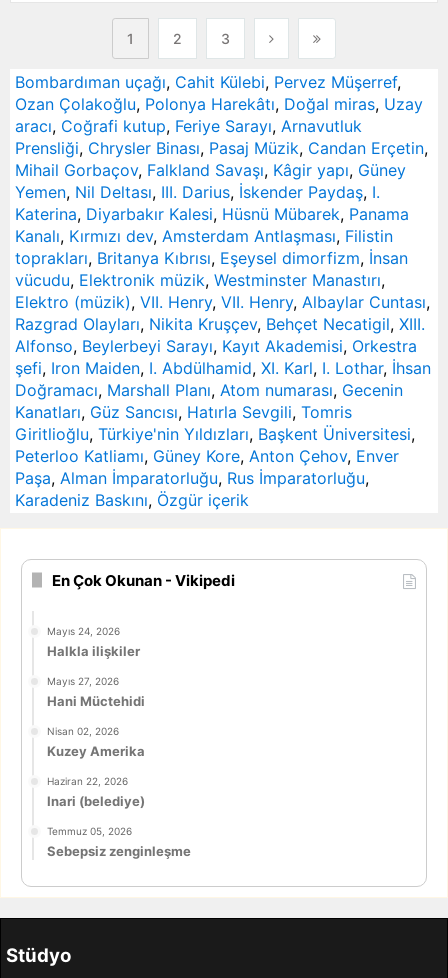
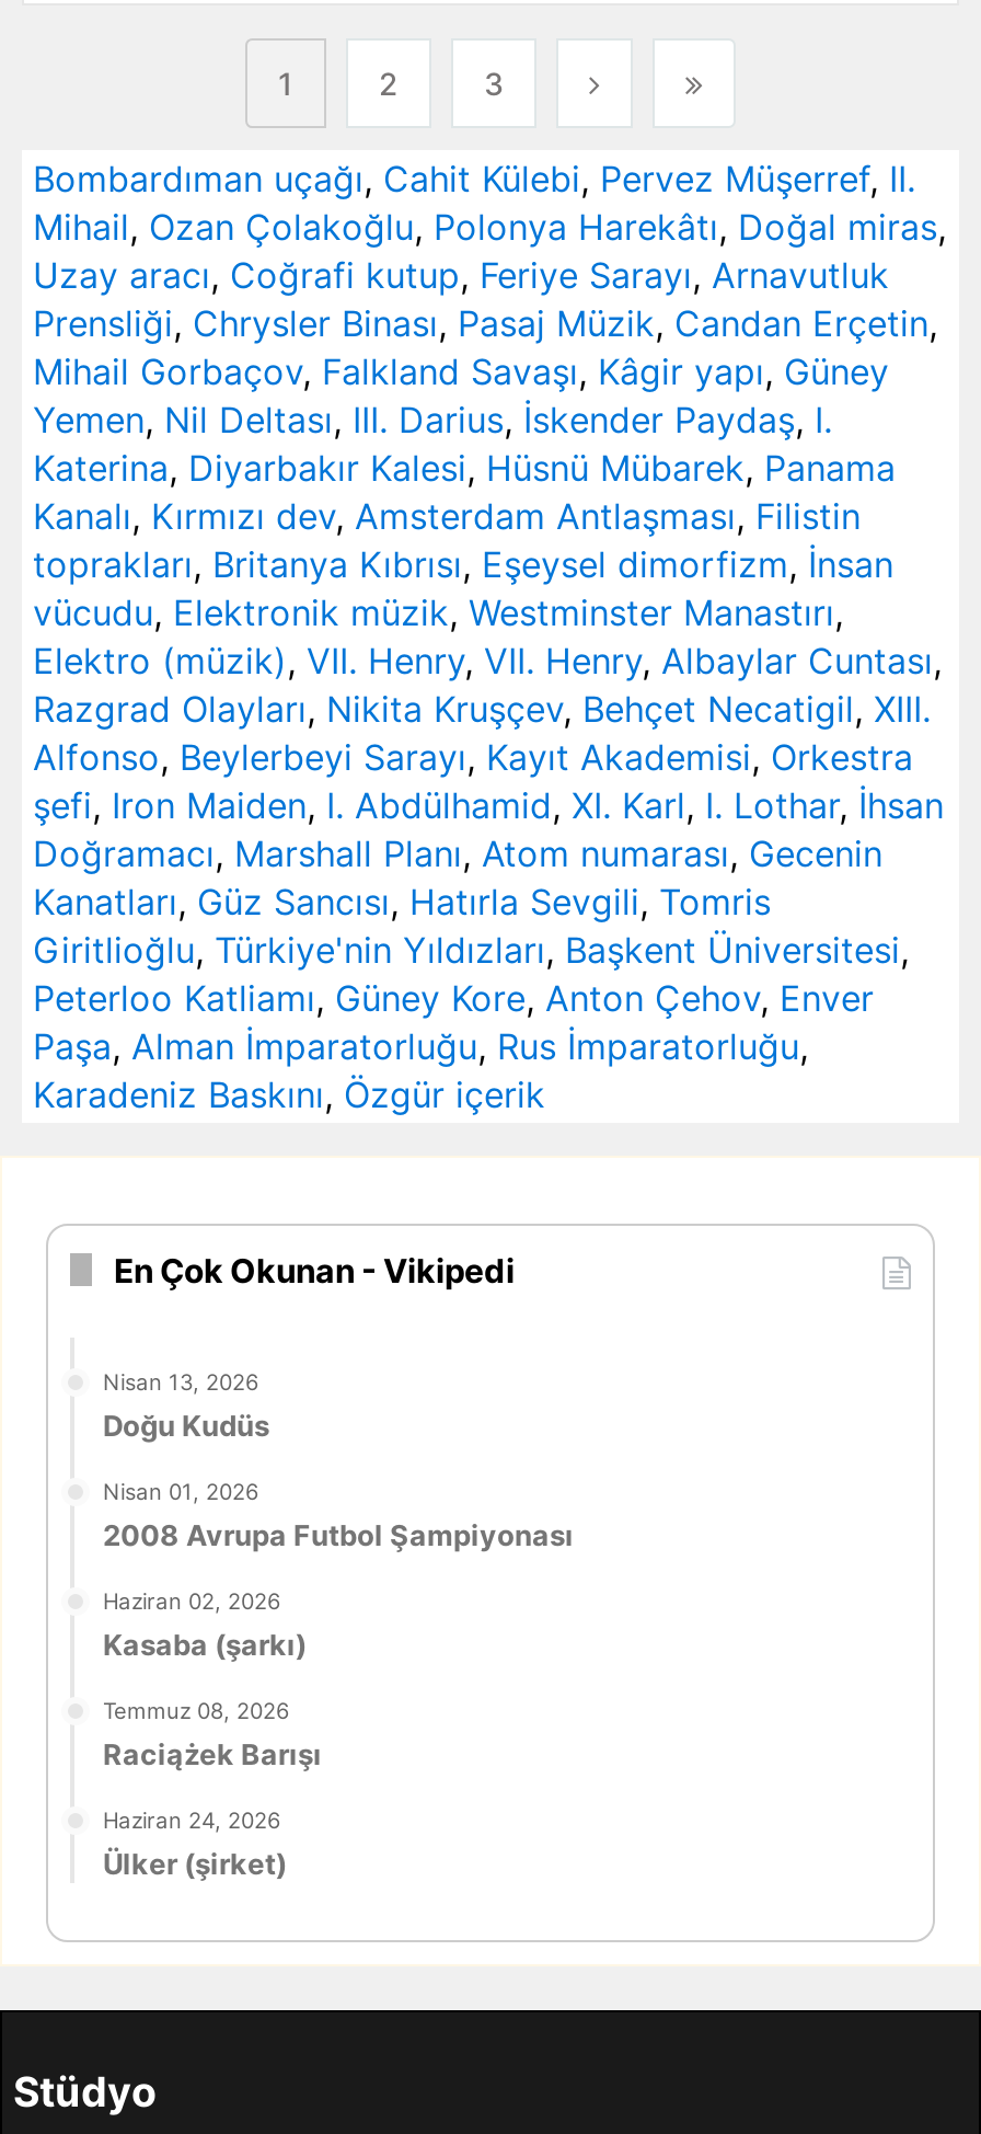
- Bombardıman uçağı, Cahit Külebi, Pervez Müşerref,
- Ozan Çolakoğlu, Polonya Harekâtı, Doğal miras, Uzay
- aracı, Coğrafi kutup, Feriye Sarayı, Arnavutluk
+ Bombardıman uçağı, Cahit Külebi, Pervez Müşerref, II.
+ Mihail, Ozan Çolakoğlu, Polonya Harekâtı, Doğal miras,
+ Uzay aracı, Coğrafi kutup, Feriye Sarayı, Arnavutluk

- Mayıs 24, 2026
- Halkla ilişkiler
+ Nisan 13, 2026
+ Doğu Kudüs

- Mayıs 27, 2026
- Hani Müctehidi
+ Nisan 01, 2026
+ 2008 Avrupa Futbol Şampiyonası

- Nisan 02, 2026
- Kuzey Amerika
+ Haziran 02, 2026
+ Kasaba (şarkı)

- Haziran 22, 2026
- Inari (belediye)
+ Temmuz 08, 2026
+ Raciążek Barışı

- Temmuz 05, 2026
- Sebepsiz zenginleşme
+ Haziran 24, 2026
+ Ülker (şirket)
